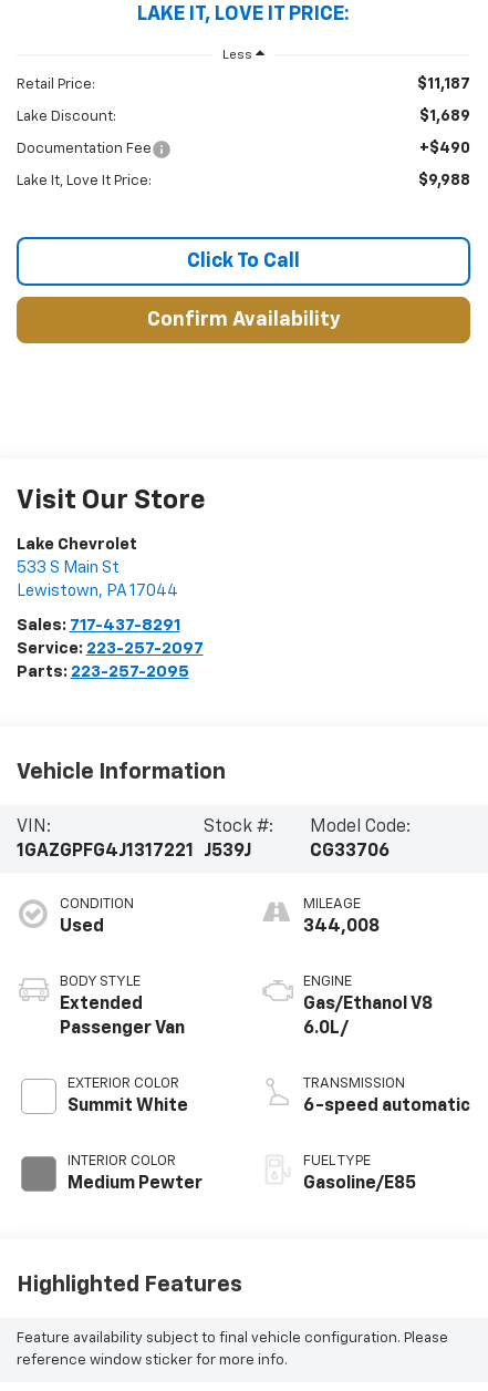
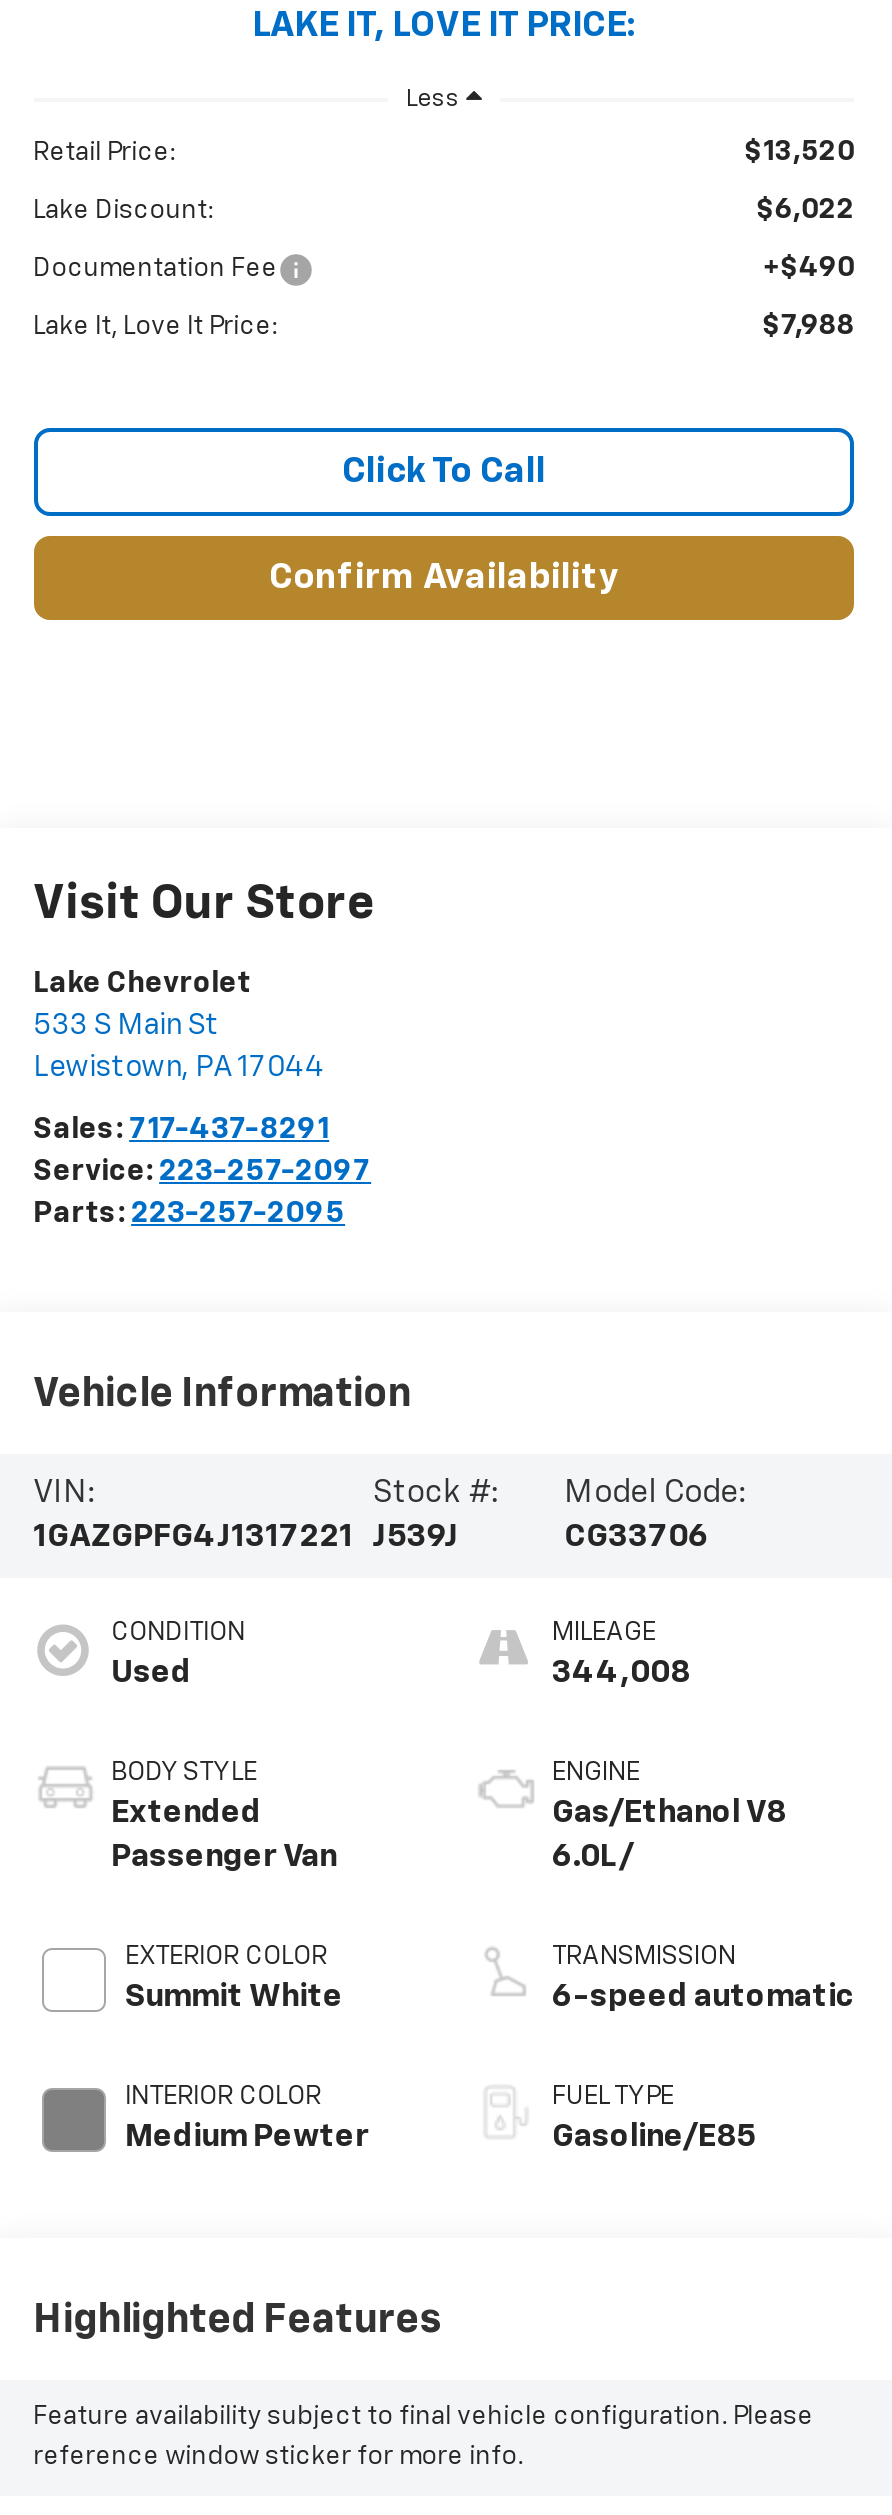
- $11,187
+ $13,520

- $1,689
+ $6,022

- $9,988
+ $7,988
